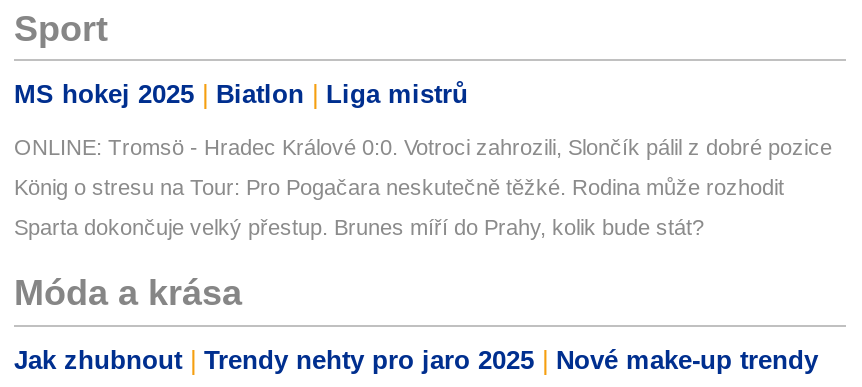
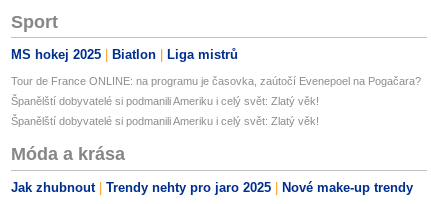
- ONLINE: Tromsö - Hradec Králové 0:0. Votroci zahrozili, Slončík pálil z dobré pozice
+ Tour de France ONLINE: na programu je časovka, zaútočí Evenepoel na Pogačara?

- König o stresu na Tour: Pro Pogačara neskutečně těžké. Rodina může rozhodit
+ Španělští dobyvatelé si podmanili Ameriku i celý svět: Zlatý věk!

- Sparta dokončuje velký přestup. Brunes míří do Prahy, kolik bude stát?
+ Španělští dobyvatelé si podmanili Ameriku i celý svět: Zlatý věk!
